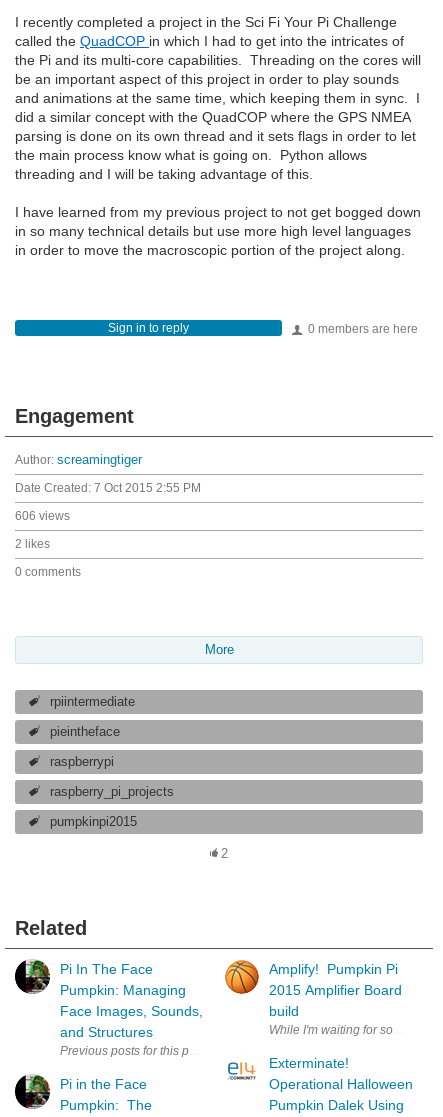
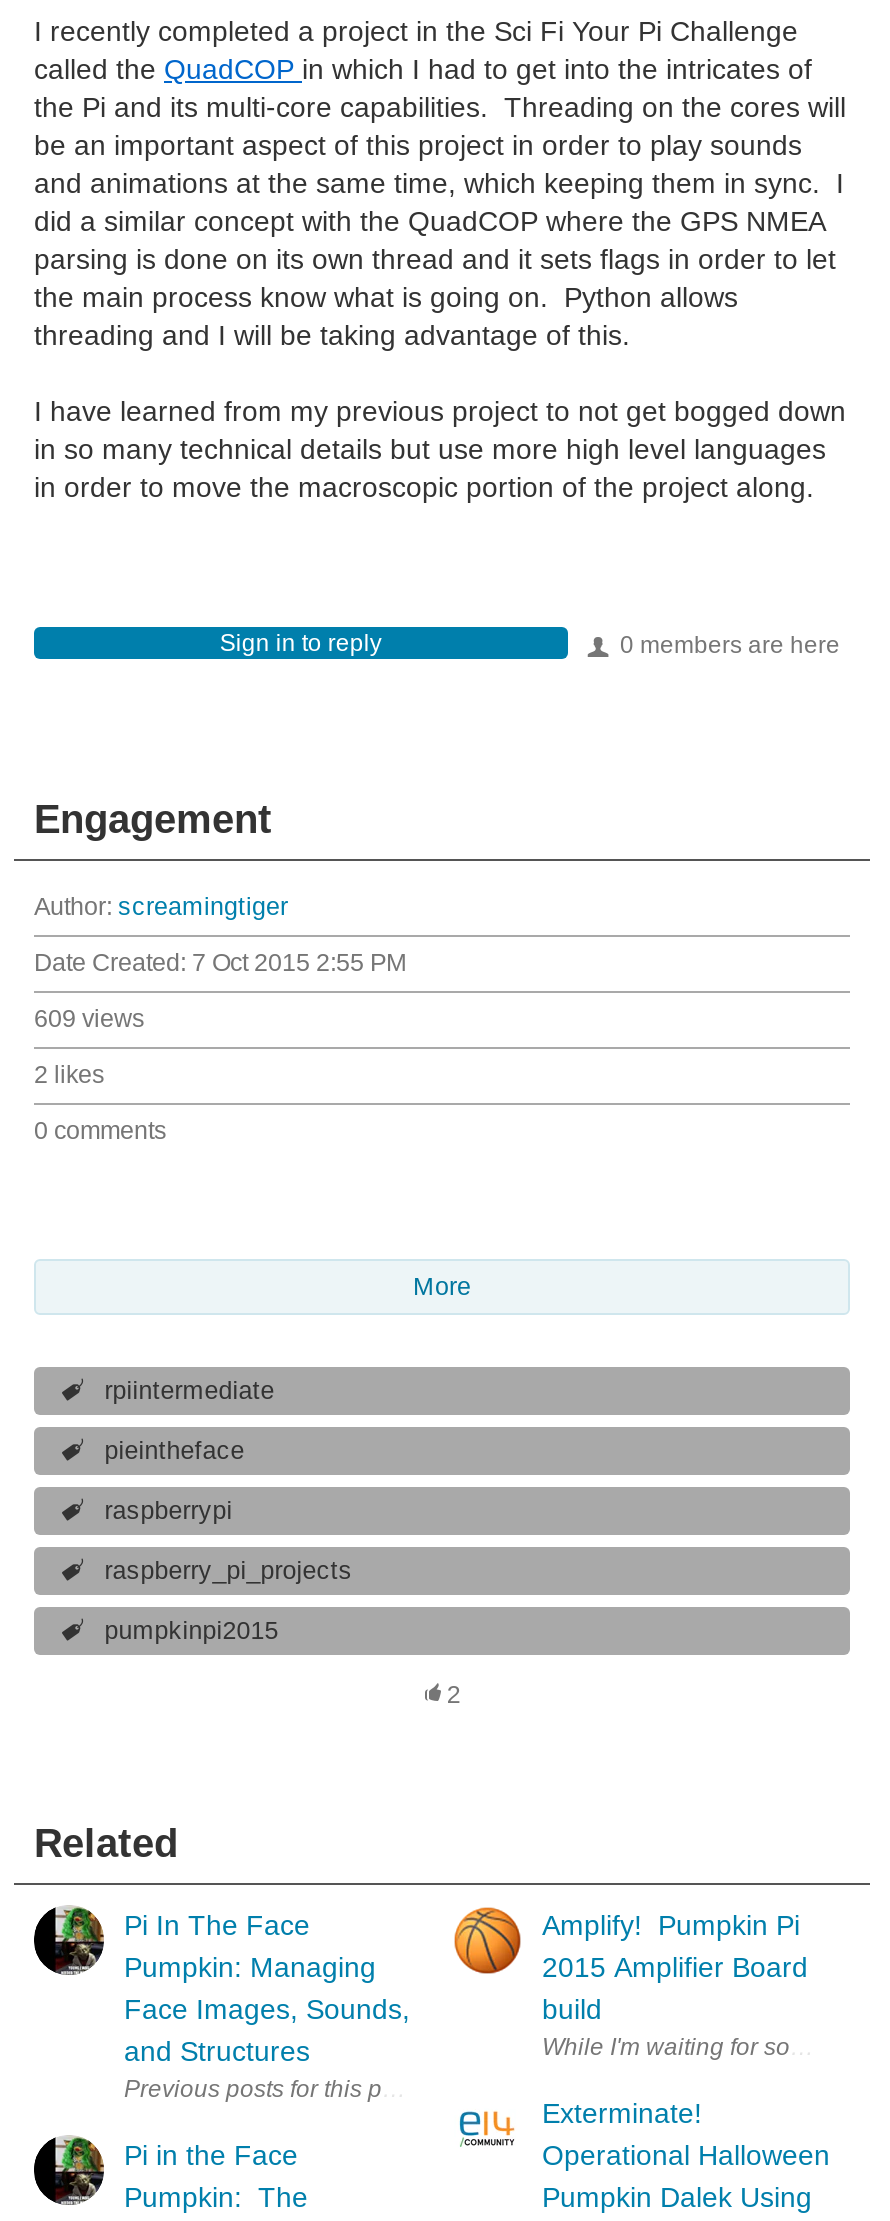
- 606 views
+ 609 views
